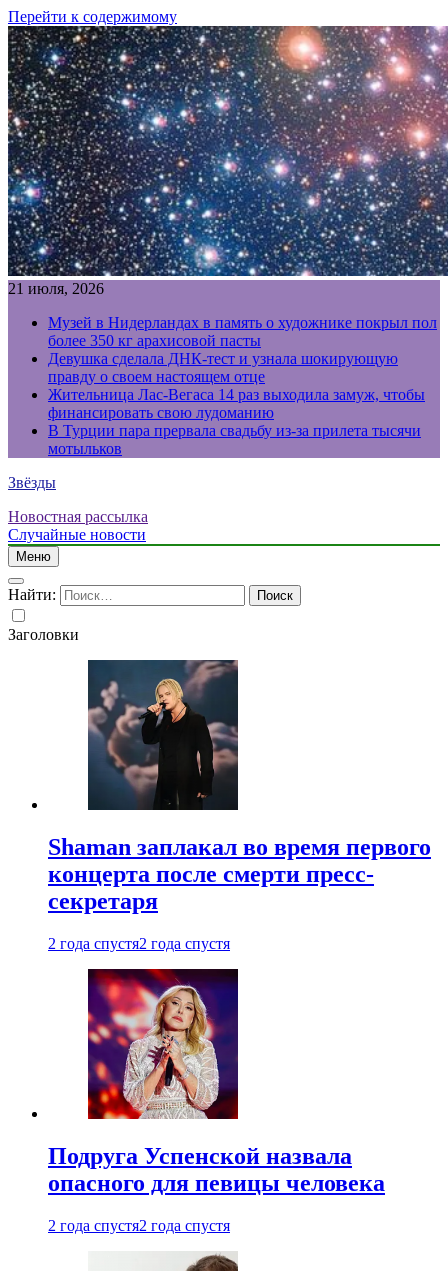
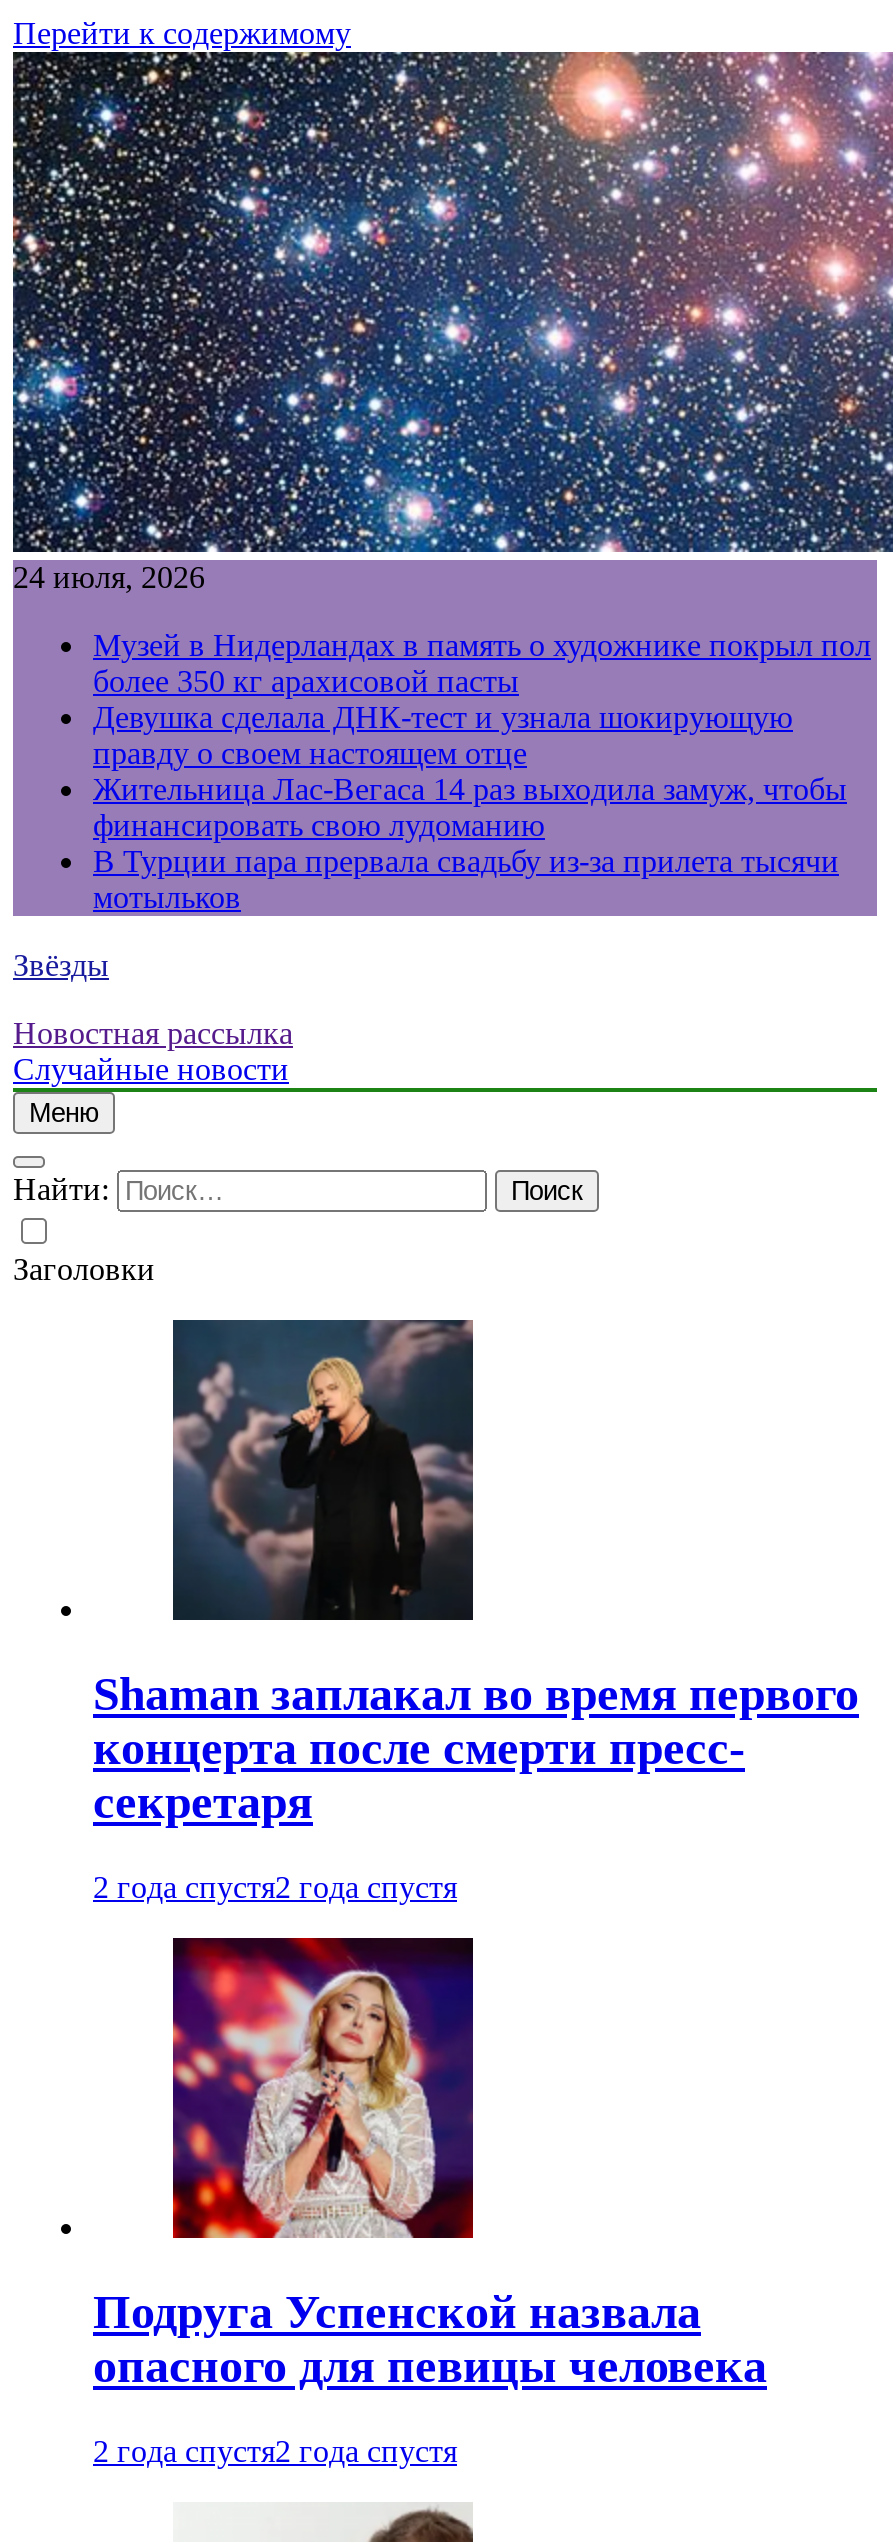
- 21 июля, 2026
+ 24 июля, 2026
